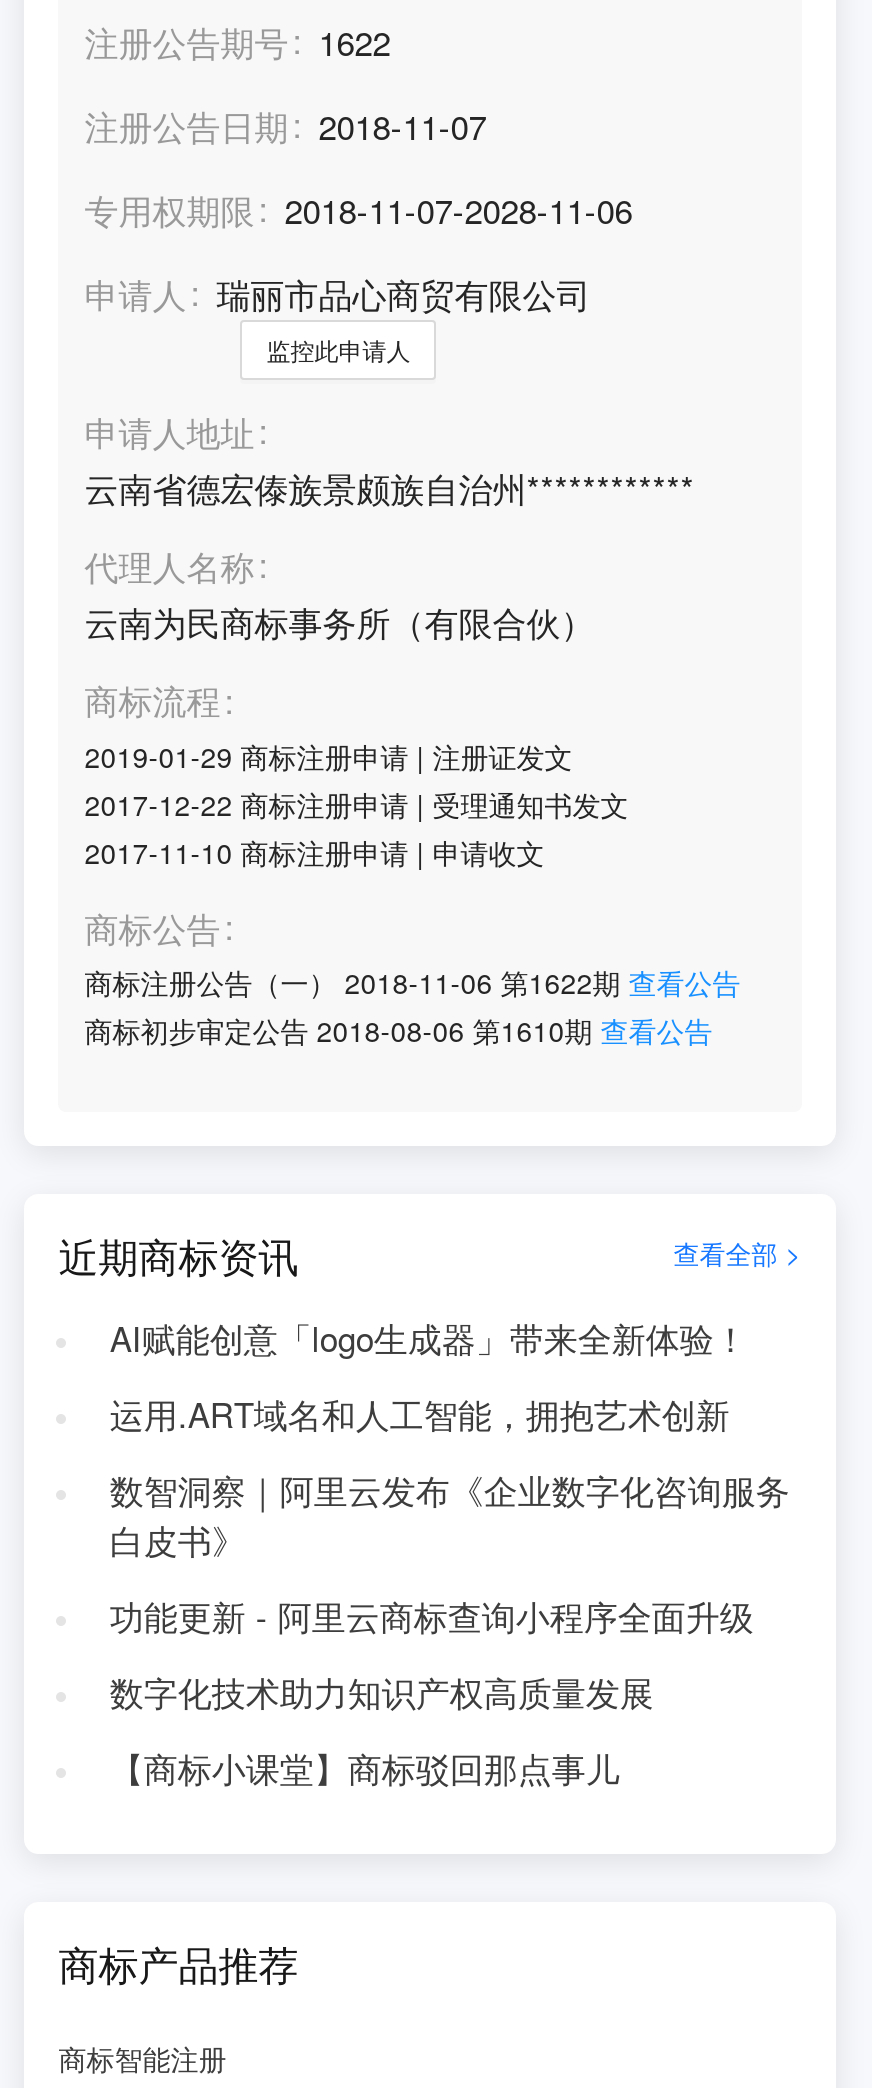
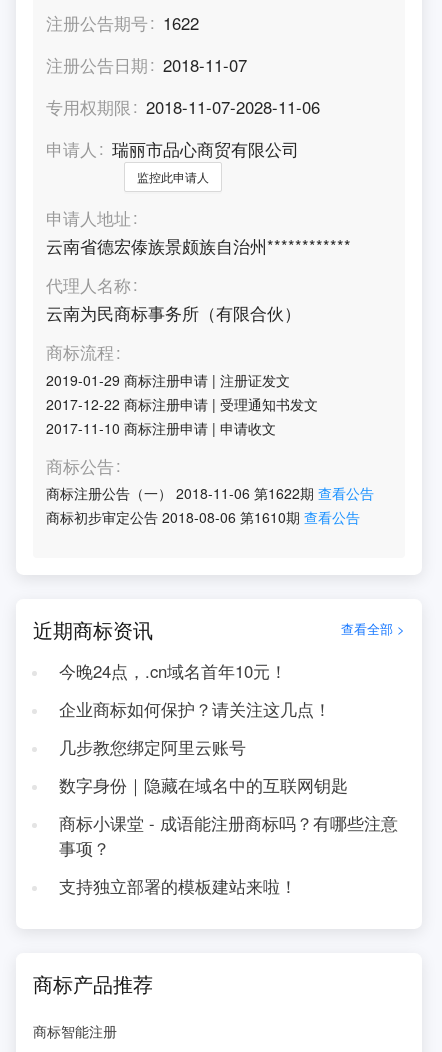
- AI赋能创意「logo生成器」带来全新体验！
+ 今晚24点，.cn域名首年10元！

- 运用.ART域名和人工智能，拥抱艺术创新
+ 企业商标如何保护？请关注这几点！

- 数智洞察｜阿里云发布《企业数字化咨询服务
- 白皮书》
+ 几步教您绑定阿里云账号

- 功能更新 - 阿里云商标查询小程序全面升级
+ 数字身份｜隐藏在域名中的互联网钥匙

- 数字化技术助力知识产权高质量发展
+ 商标小课堂 - 成语能注册商标吗？有哪些注意
+ 事项？

- 【商标小课堂】商标驳回那点事儿
+ 支持独立部署的模板建站来啦！
